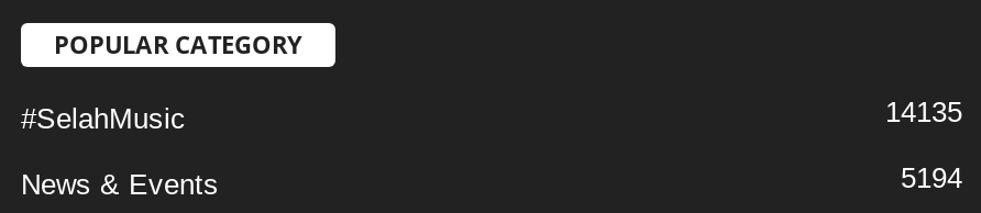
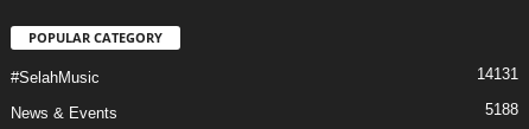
- 14135
+ 14131

- 5194
+ 5188
